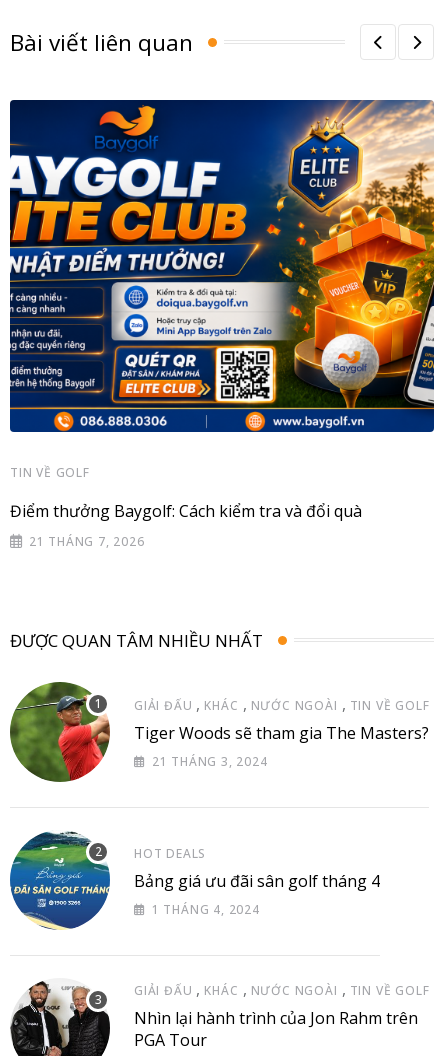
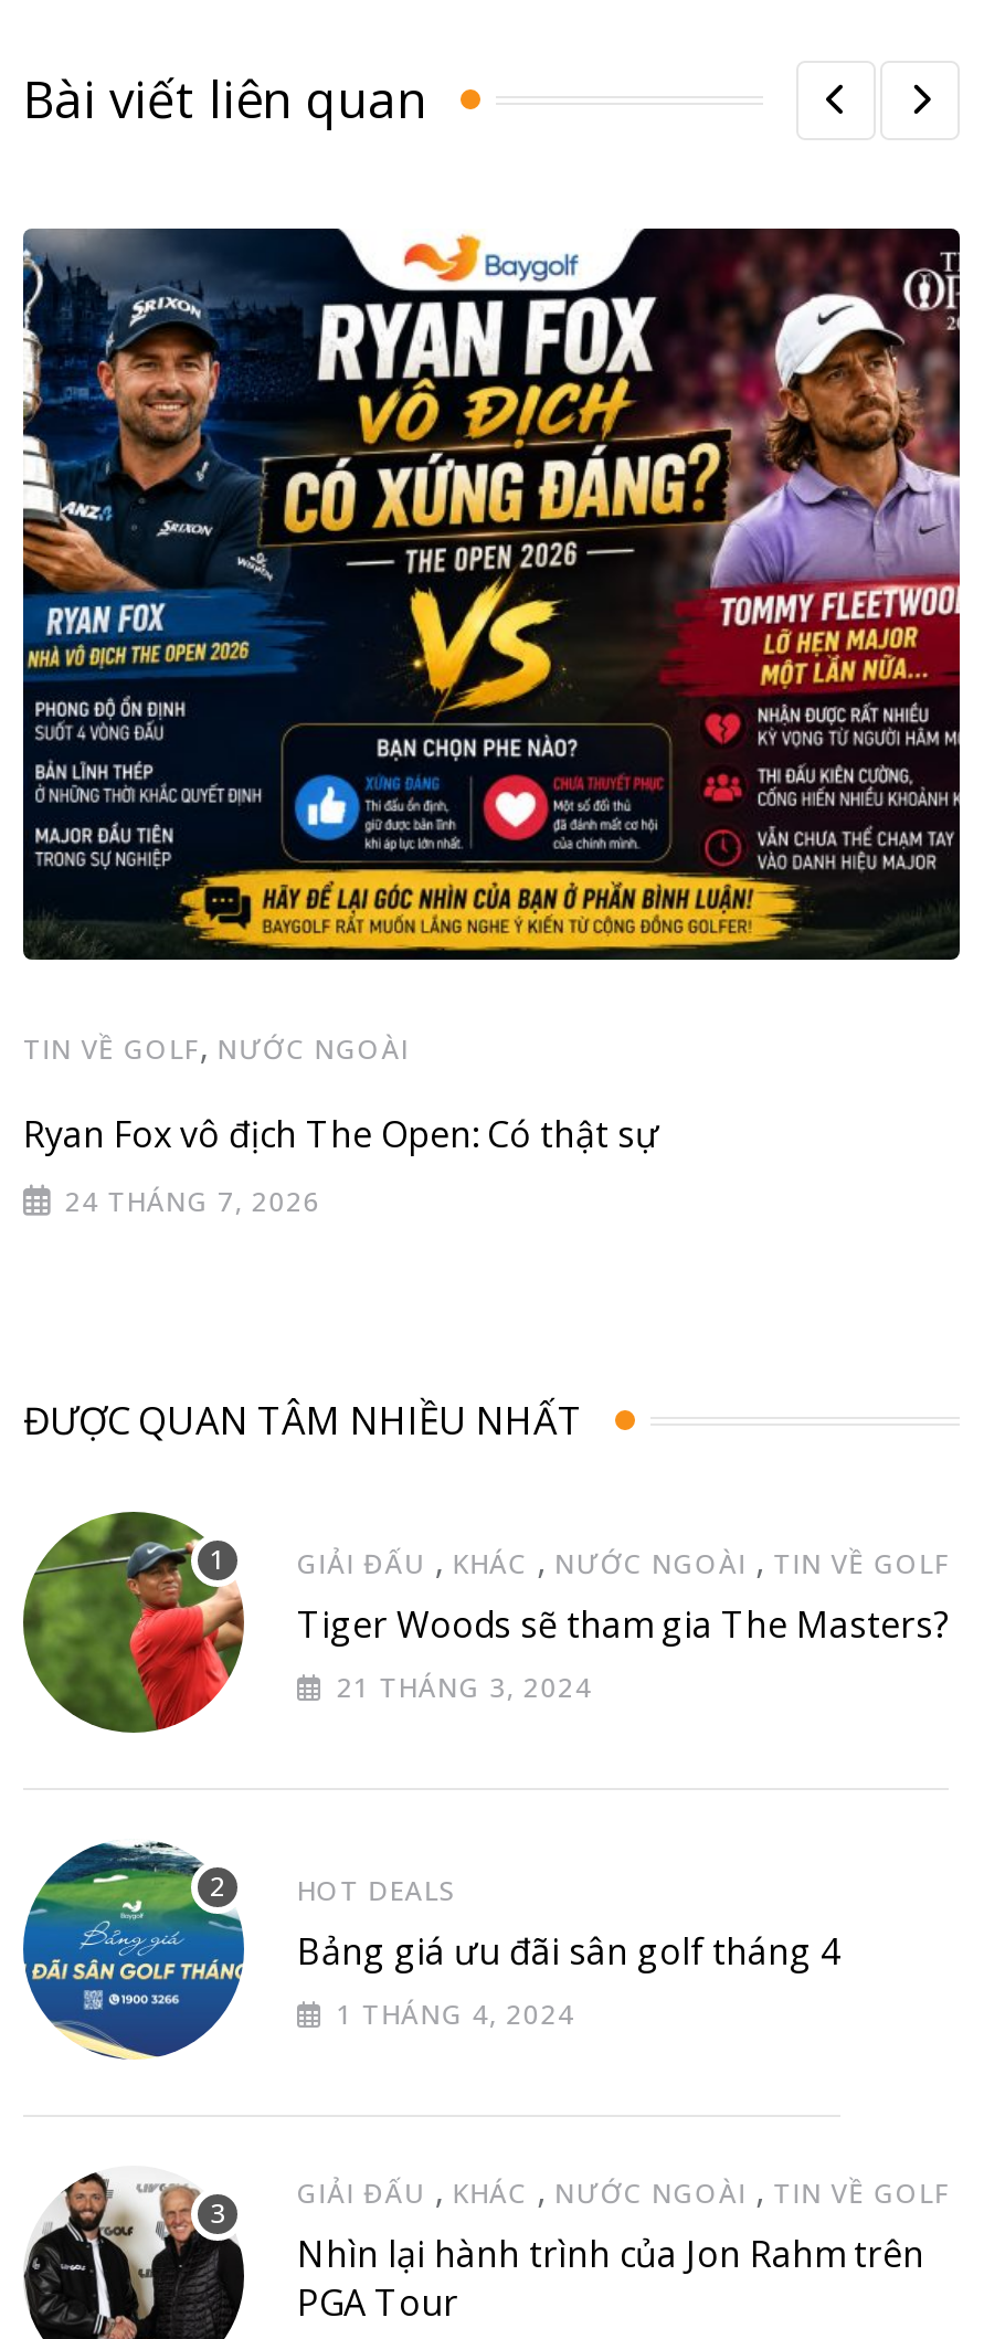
- [image]
- TIN VỀ GOLF
+ [image]
+ TIN VỀ GOLF, NƯỚC NGOÀI

- Điểm thưởng Baygolf: Cách kiểm tra và đổi quà
+ Ryan Fox vô địch The Open: Có thật sự

- 21 THÁNG 7, 2026
+ 24 THÁNG 7, 2026
